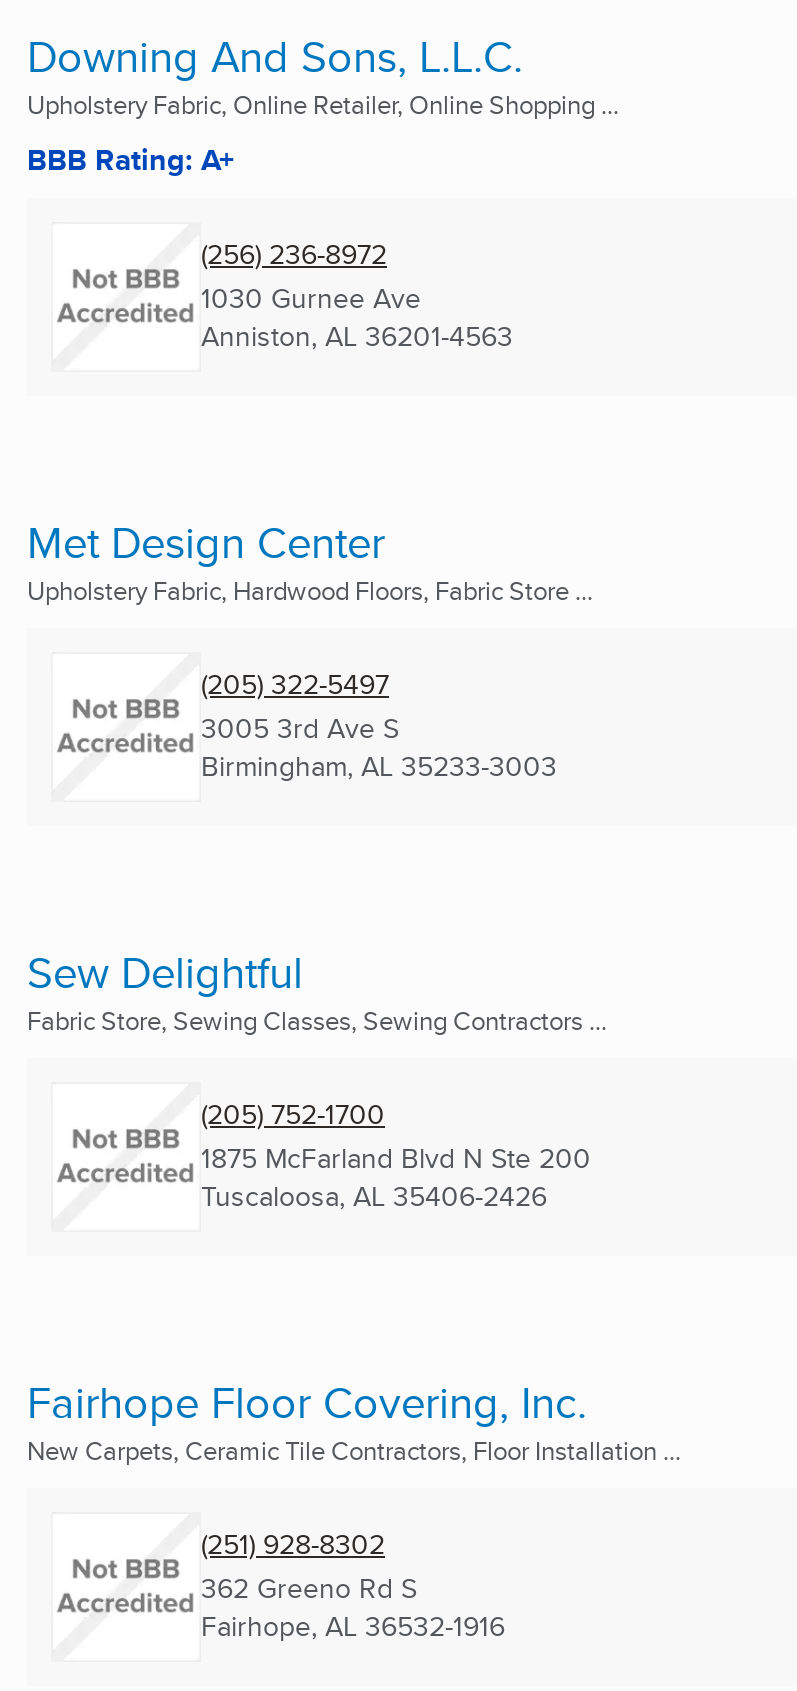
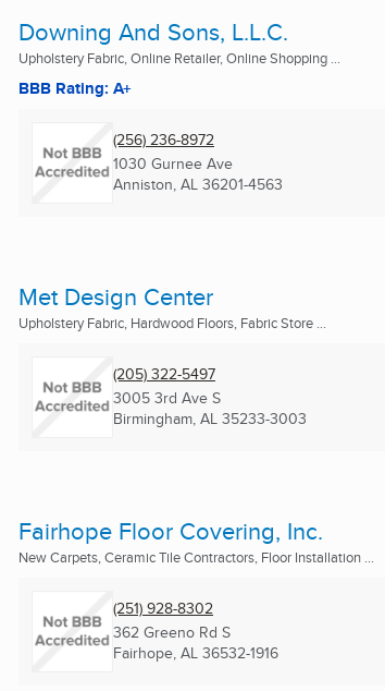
- Sew Delightful
- Fabric Store, Sewing Classes, Sewing Contractors ...
- (205) 752-1700
- 1875 McFarland Blvd N Ste 200
- Tuscaloosa, AL 35406-2426
